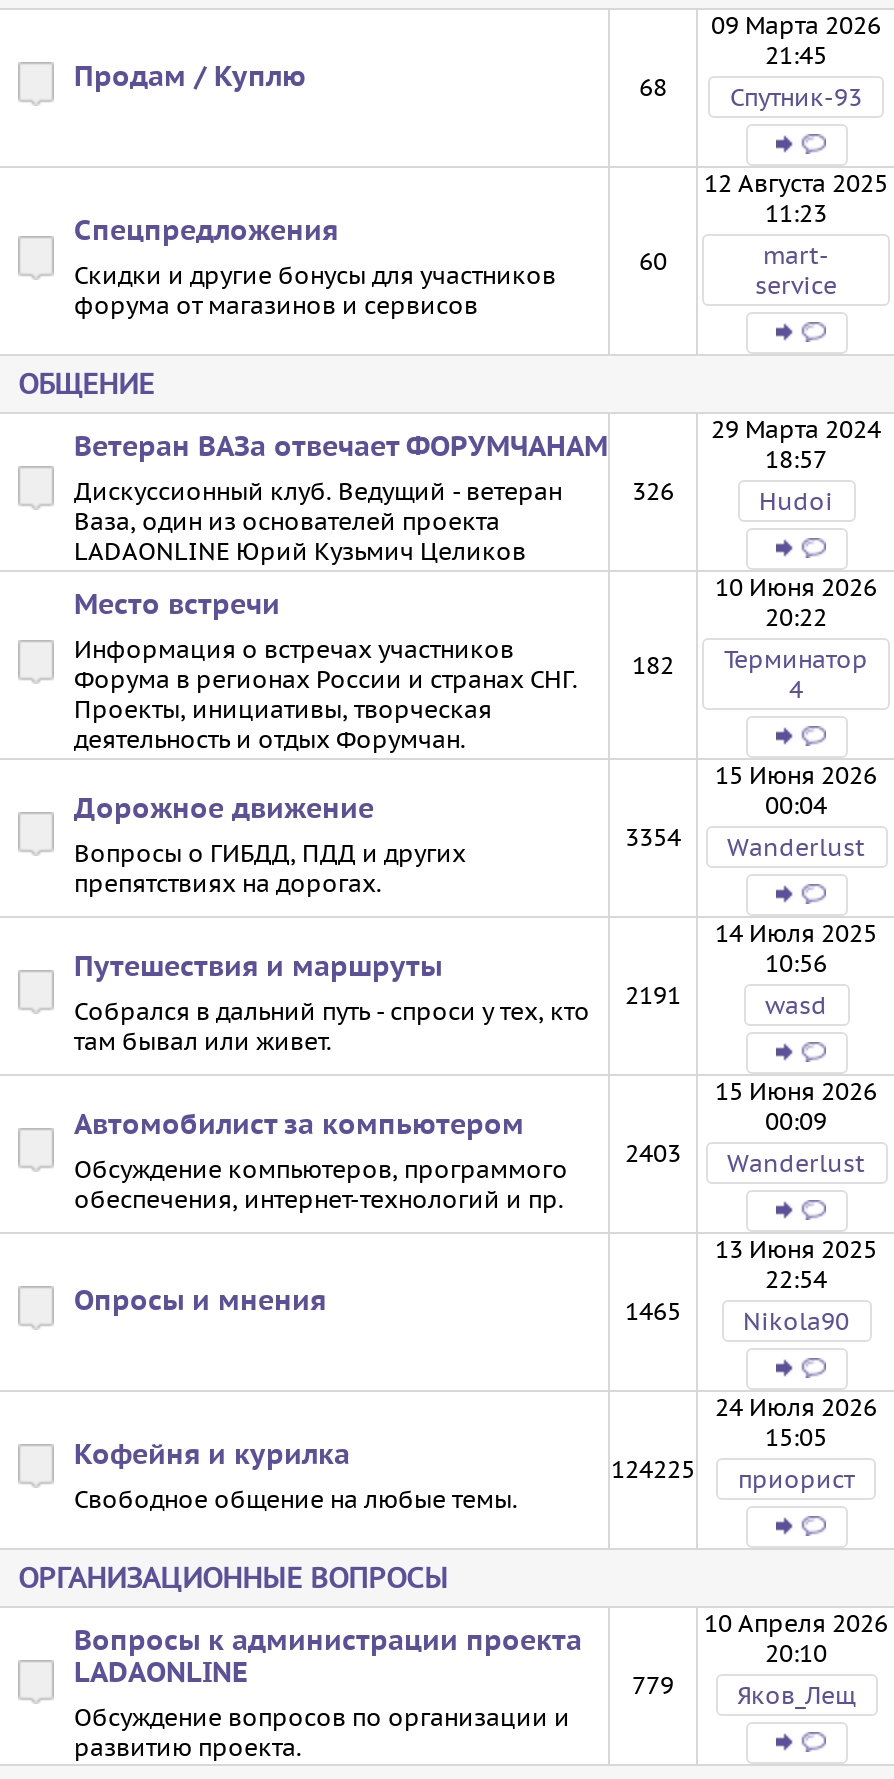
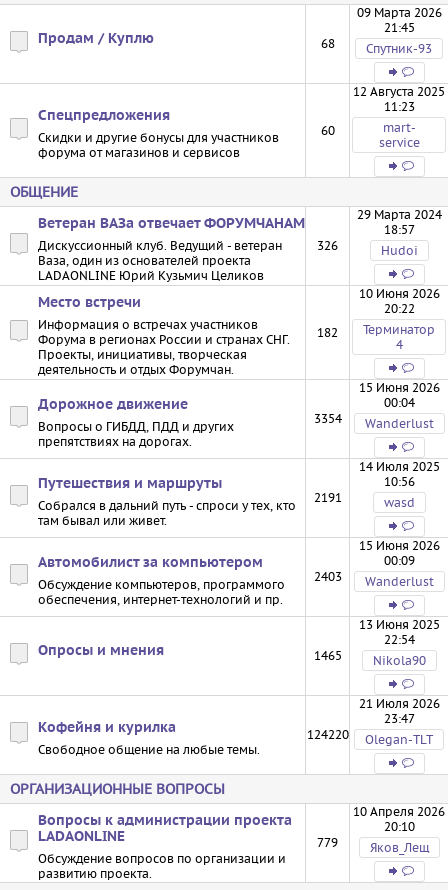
- 24 Июля 2026
- 15:05
- приорист
+ 21 Июля 2026
+ 23:47
+ Olegan-TLT

- 124225
+ 124220
